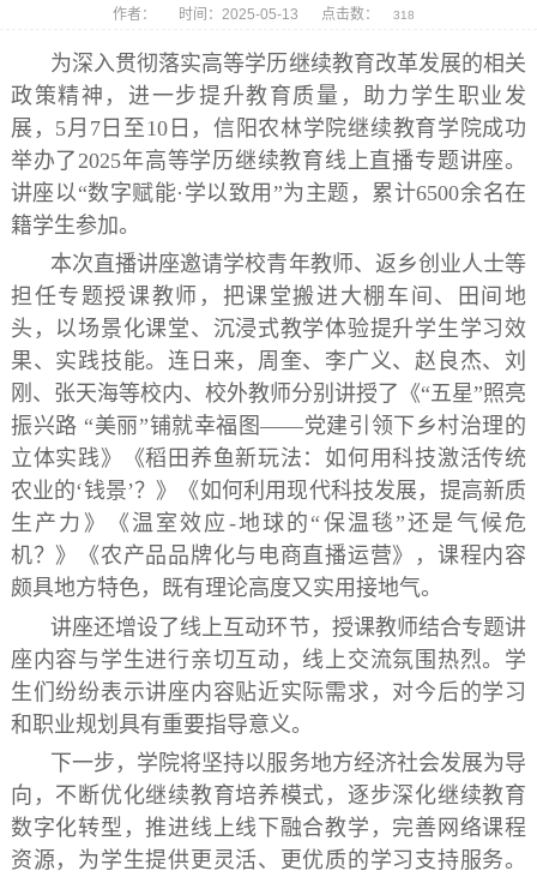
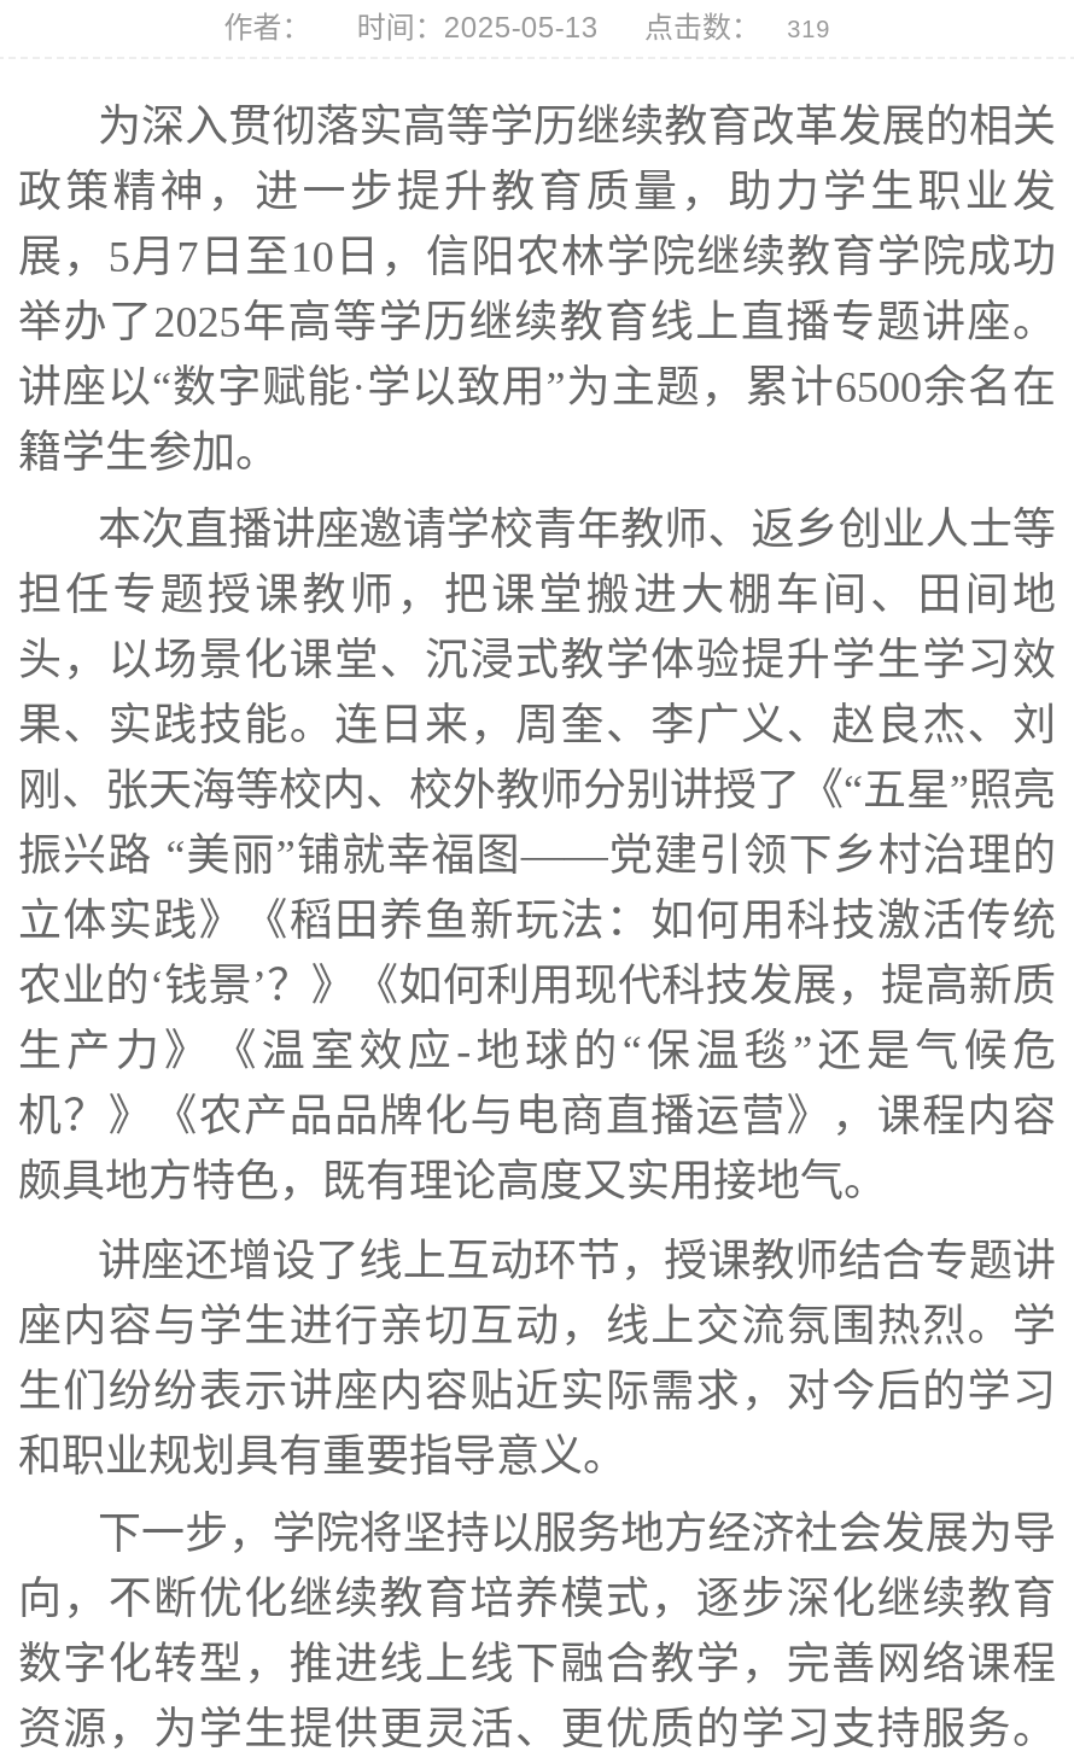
- 作者： 时间：2025-05-13 点击数： 318
+ 作者： 时间：2025-05-13 点击数： 319
